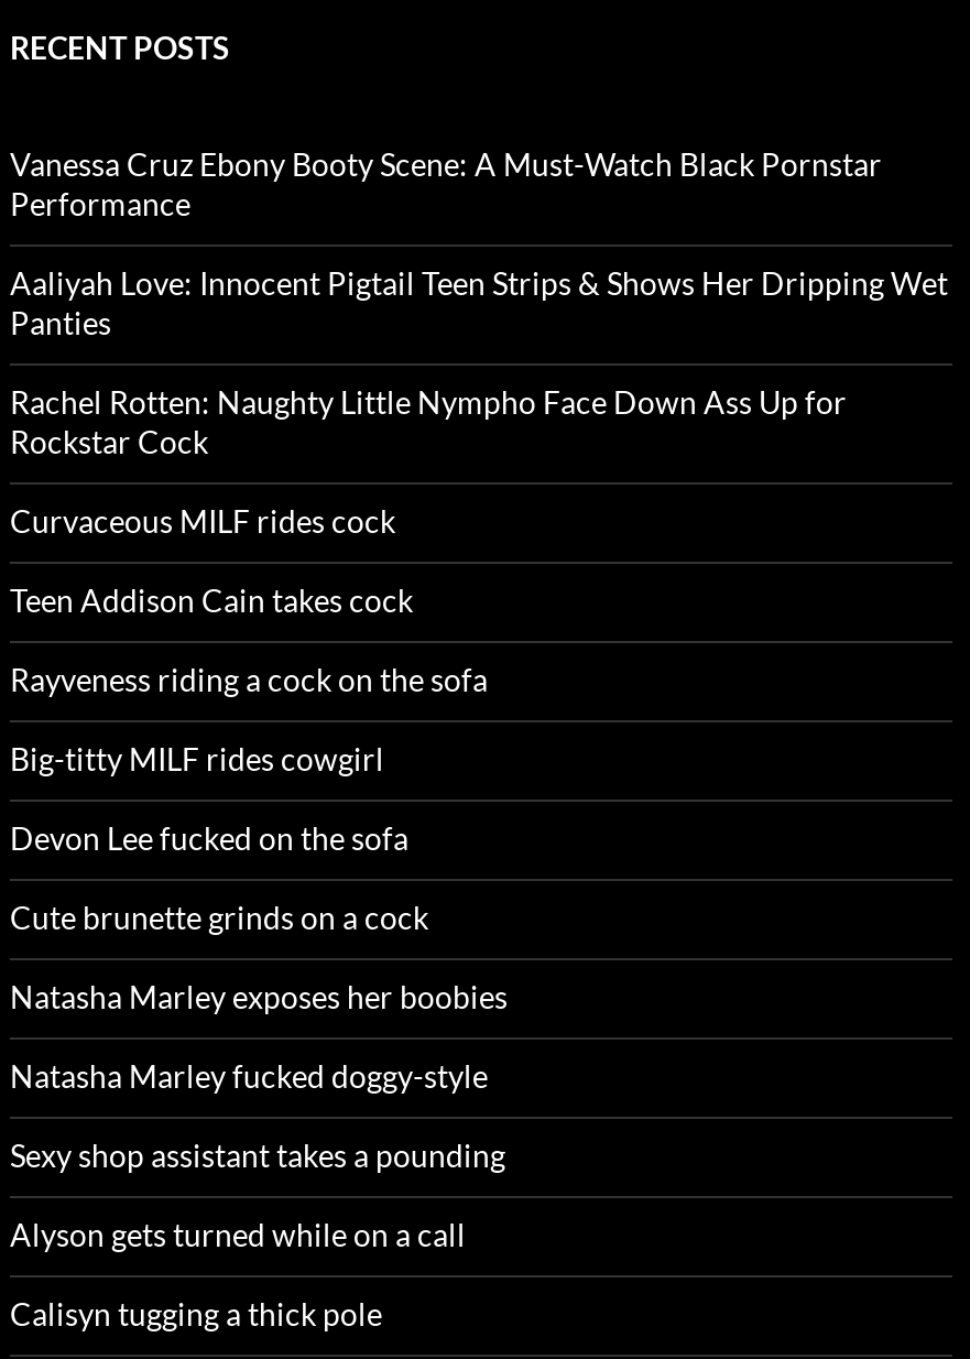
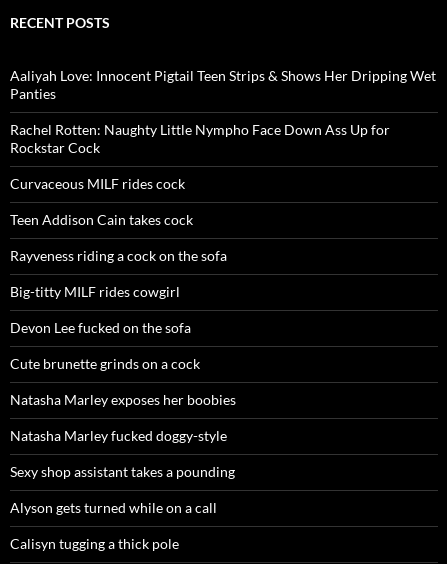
- Vanessa Cruz Ebony Booty Scene: A Must-Watch Black Pornstar
- Performance
